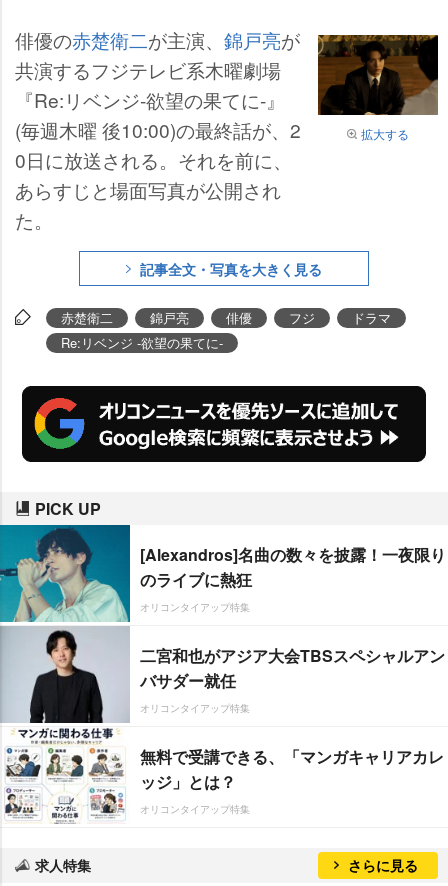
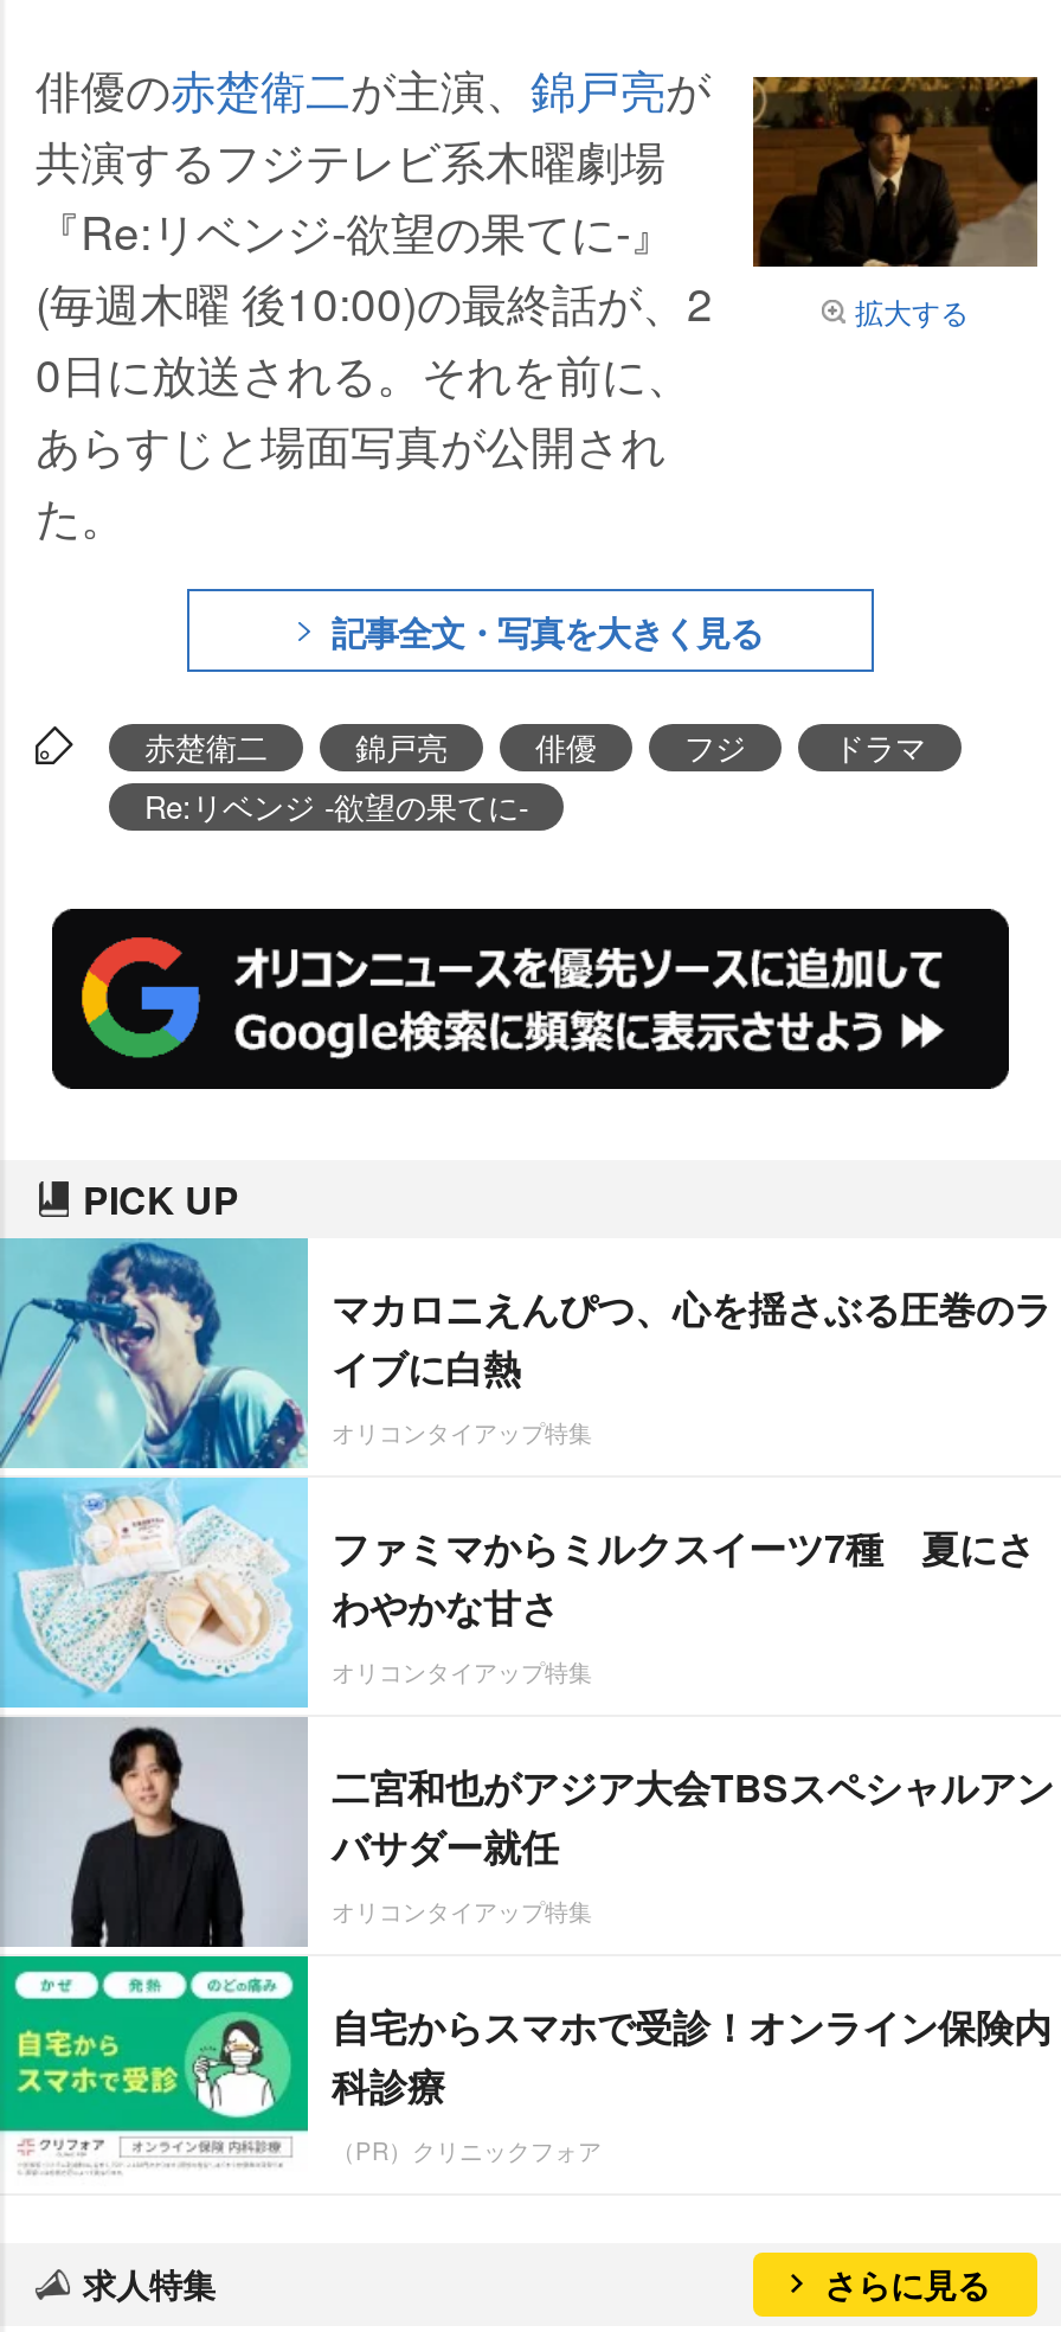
- [image]
- [Alexandros]名曲の数々を披露！一夜限り
- のライブに熱狂
+ [image]
+ マカロニえんぴつ、心を揺さぶる圧巻のラ
+ イブに白熱
+ オリコンタイアップ特集
+ ファミマからミルクスイーツ7種 夏にさ
+ わやかな甘さ

- [image]
- 無料で受講できる、「マンガキャリアカレ
- ッジ」とは？
- オリコンタイアップ特集
+ [image]
+ 自宅からスマホで受診！オンライン保険内
+ 科診療
+ （PR）クリニックフォア
